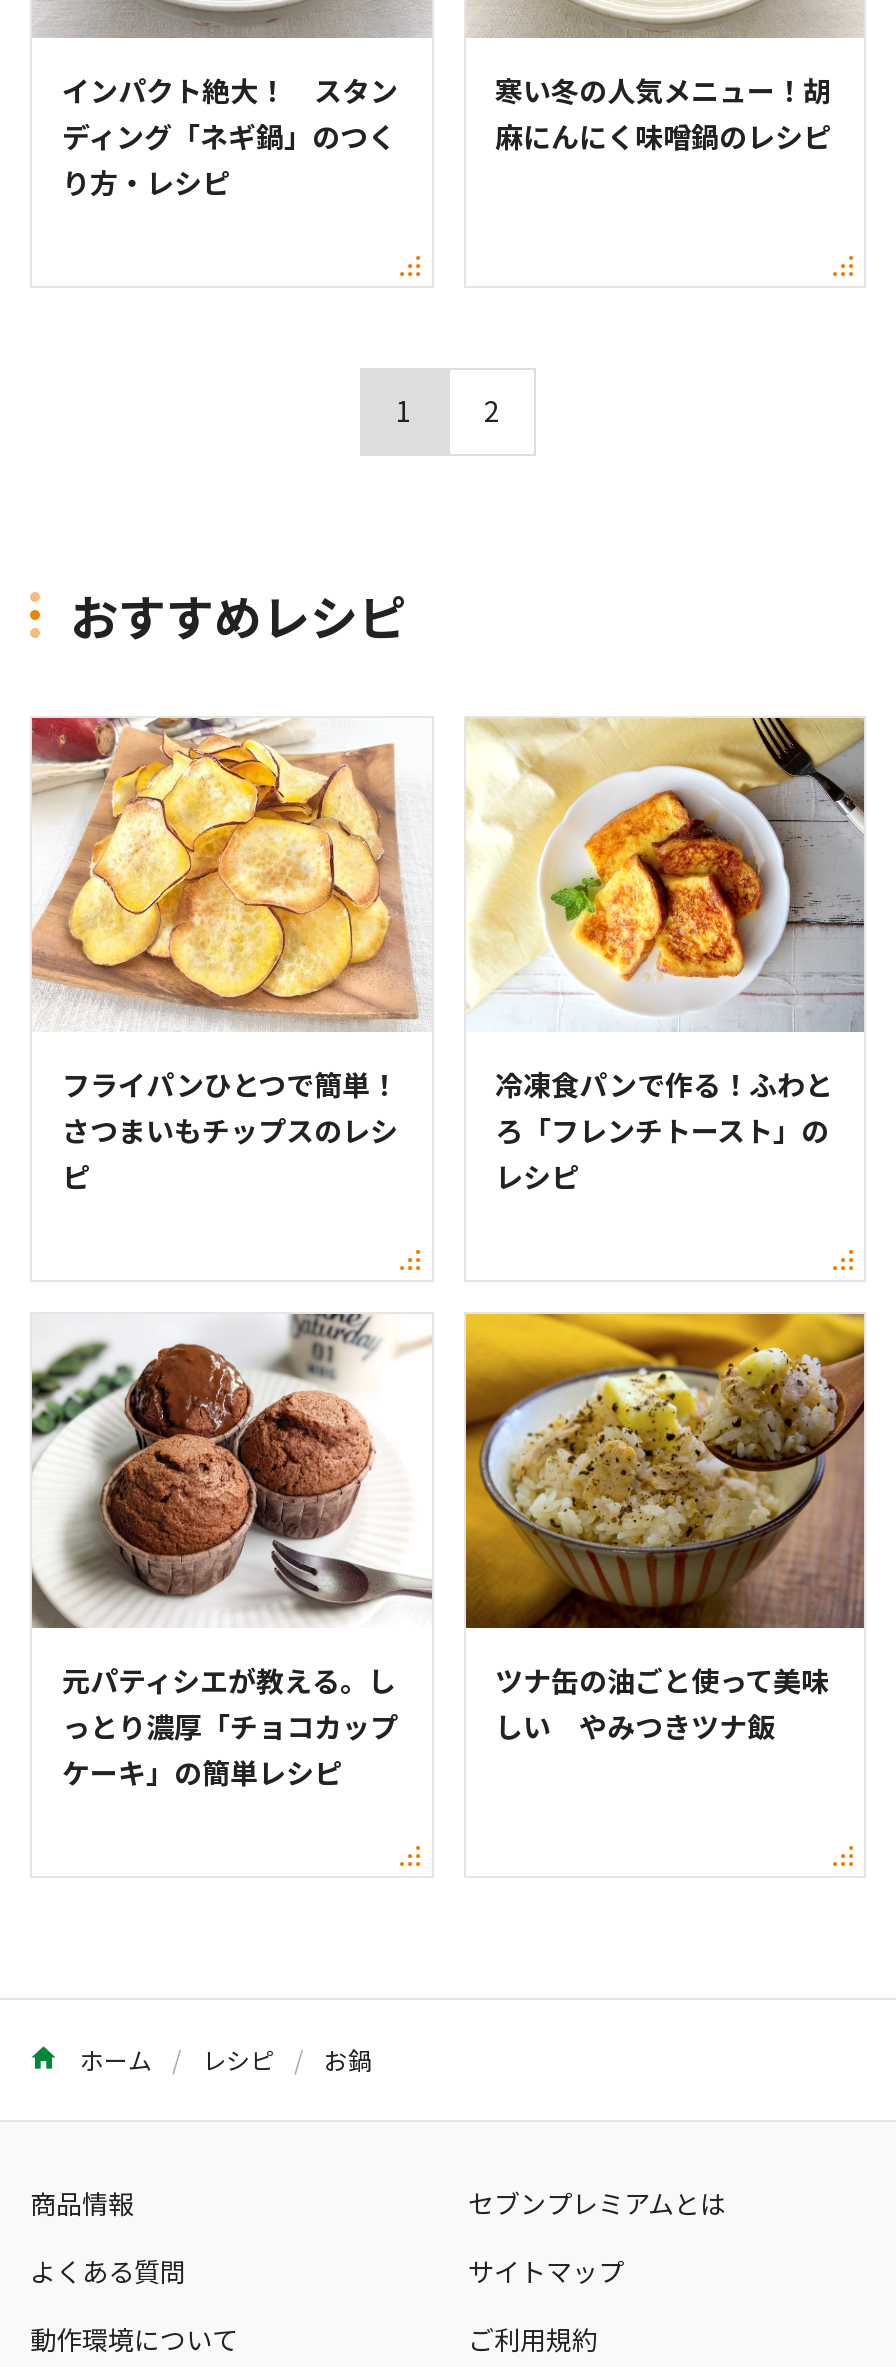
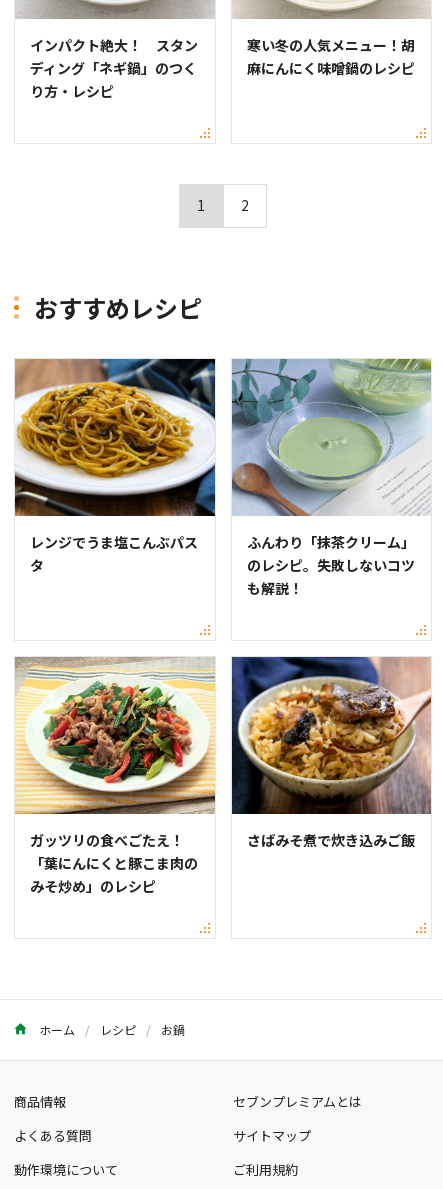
- [image]
- フライパンひとつで簡単！
- さつまいもチップスのレシ
- ピ
+ [image]
+ レンジでうま塩こんぶパス
+ タ

- [image]
- 冷凍食パンで作る！ふわと
- ろ「フレンチトースト」の
- レシピ
+ [image]
+ ふんわり「抹茶クリーム」
+ のレシピ。失敗しないコツ
+ も解説！

- [image]
- 元パティシエが教える。し
- っとり濃厚「チョコカップ
- ケーキ」の簡単レシピ
+ [image]
+ ガッツリの食べごたえ！
+ 「葉にんにくと豚こま肉の
+ みそ炒め」のレシピ

- [image]
- ツナ缶の油ごと使って美味
- しい やみつきツナ飯
+ [image]
+ さばみそ煮で炊き込みご飯
